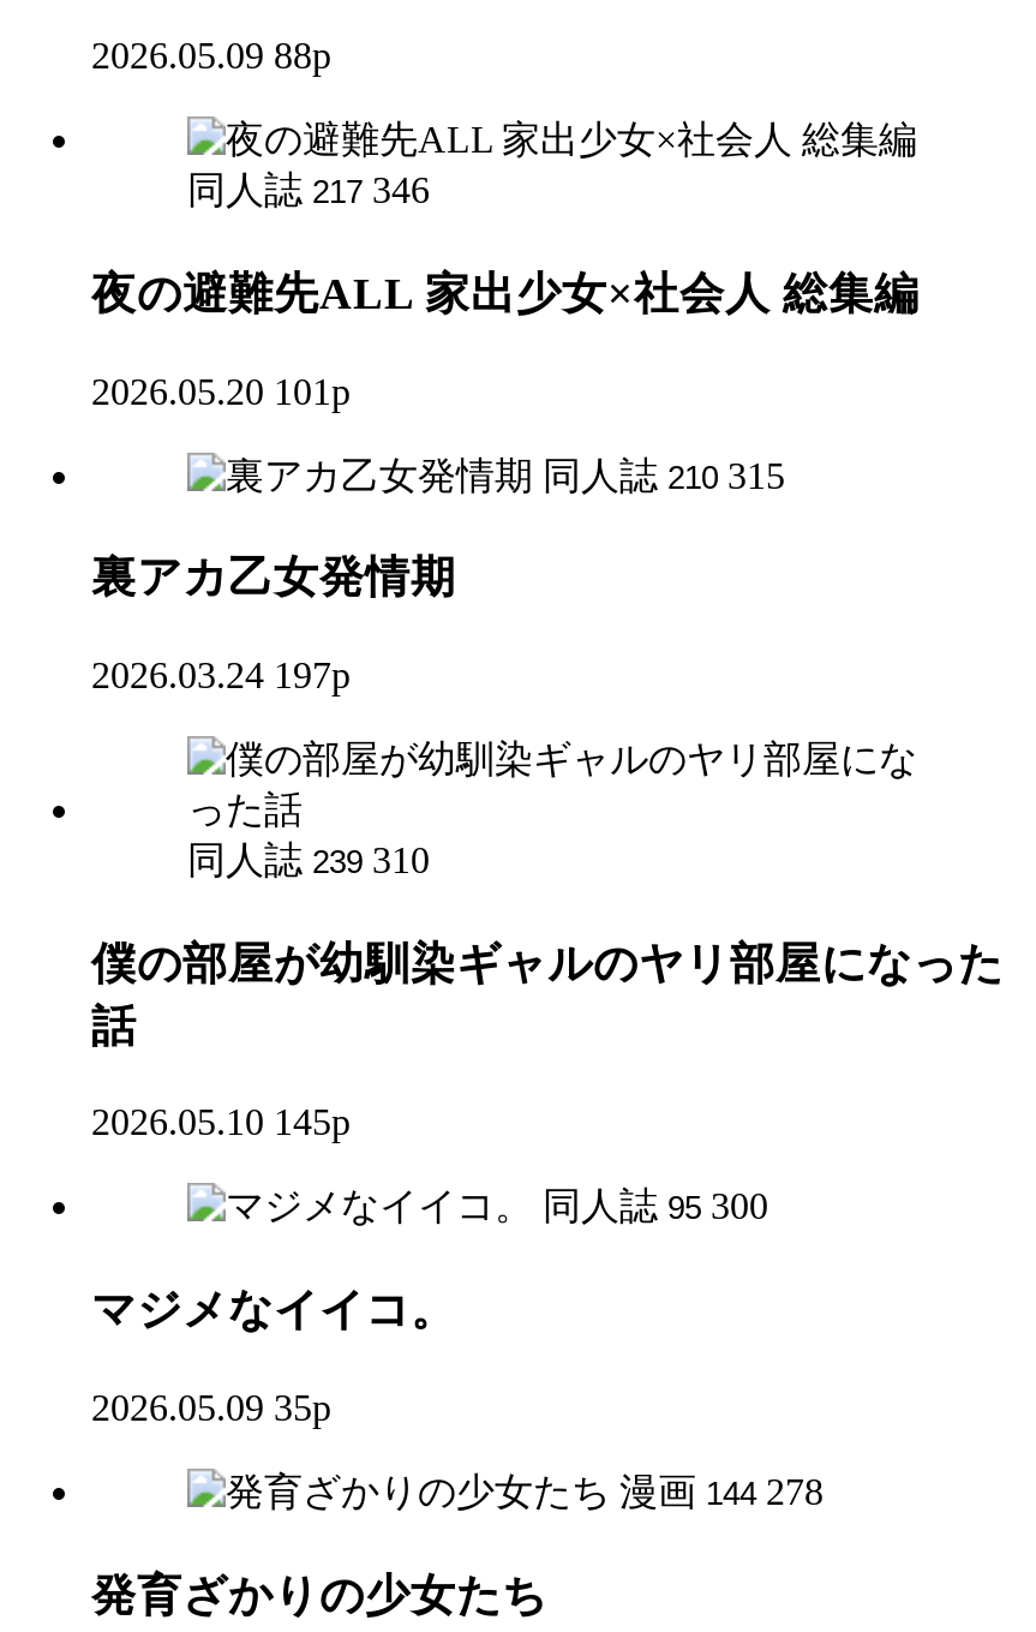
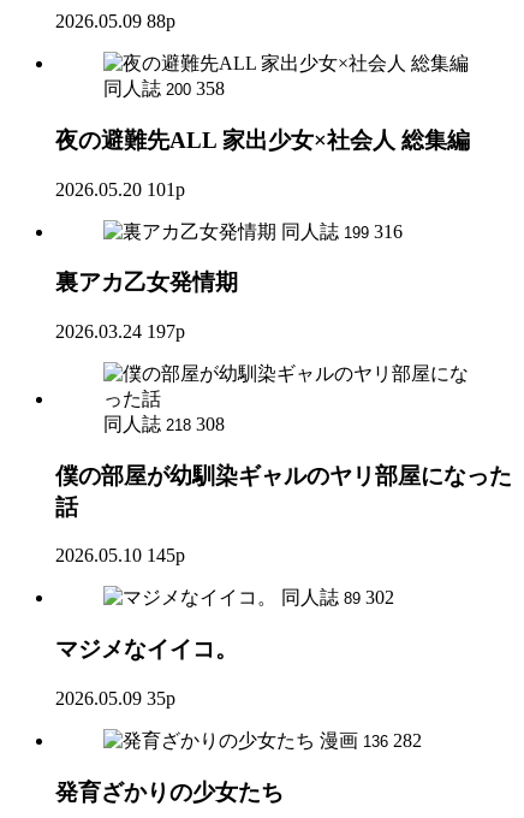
- 同人誌 217 346
+ 同人誌 200 358

- 同人誌 210 315
+ 同人誌 199 316

- 同人誌 239 310
+ 同人誌 218 308

- 同人誌 95 300
+ 同人誌 89 302

- 漫画 144 278
+ 漫画 136 282
